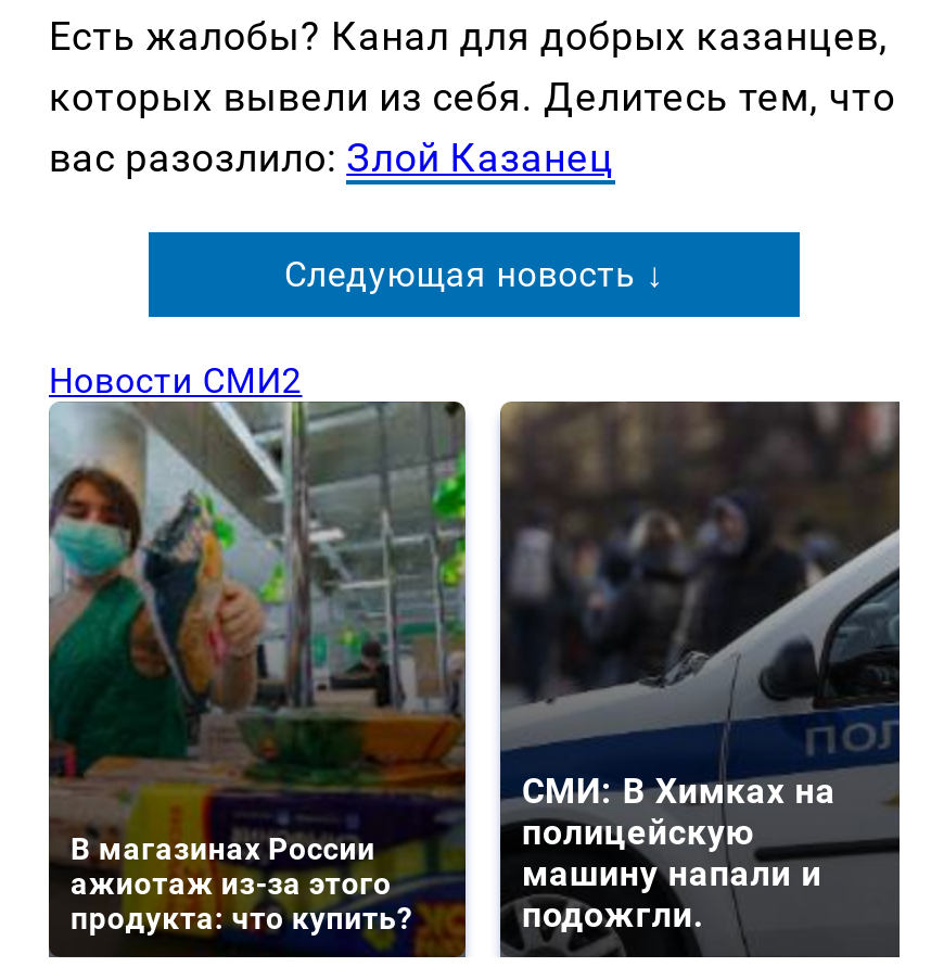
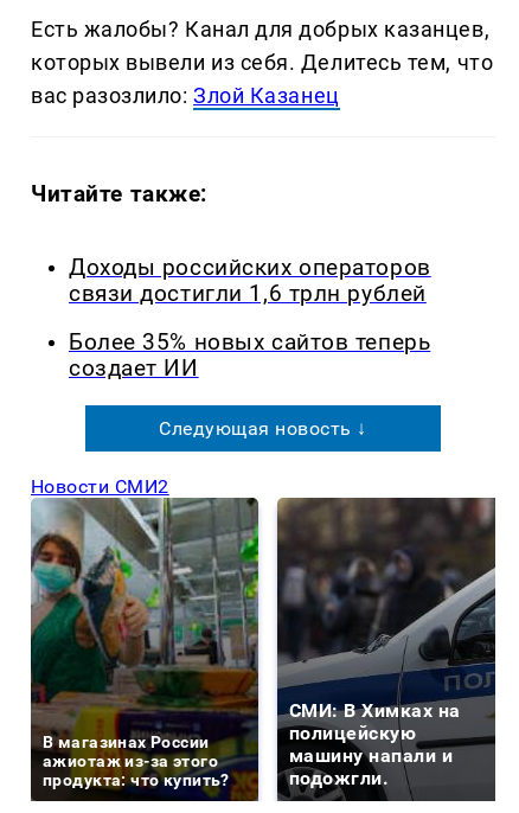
+ Читайте также:
+ Доходы российских операторов
+ связи достигли 1,6 трлн рублей
+ Более 35% новых сайтов теперь
+ создает ИИ
